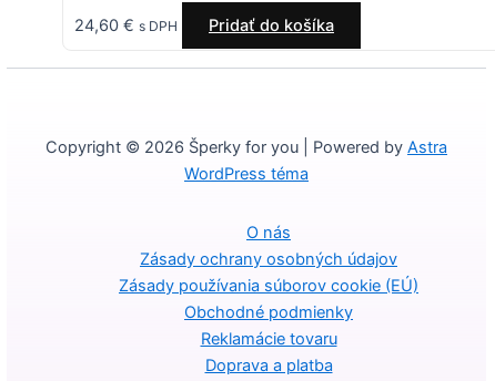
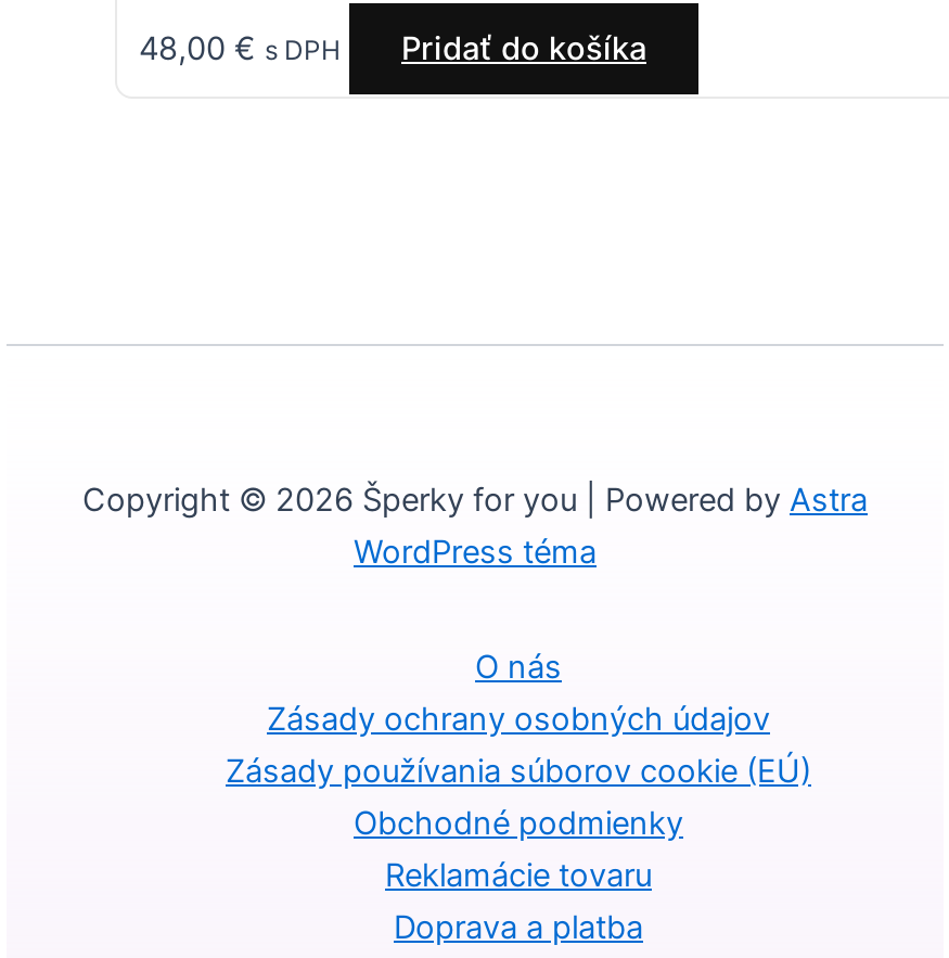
- 24,60 € s DPH Pridať do košíka
+ 48,00 € s DPH Pridať do košíka
